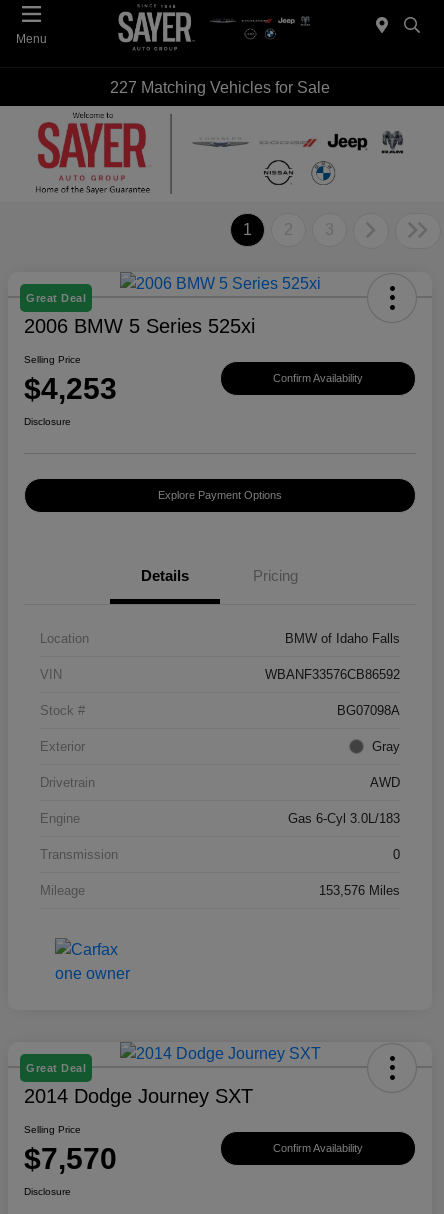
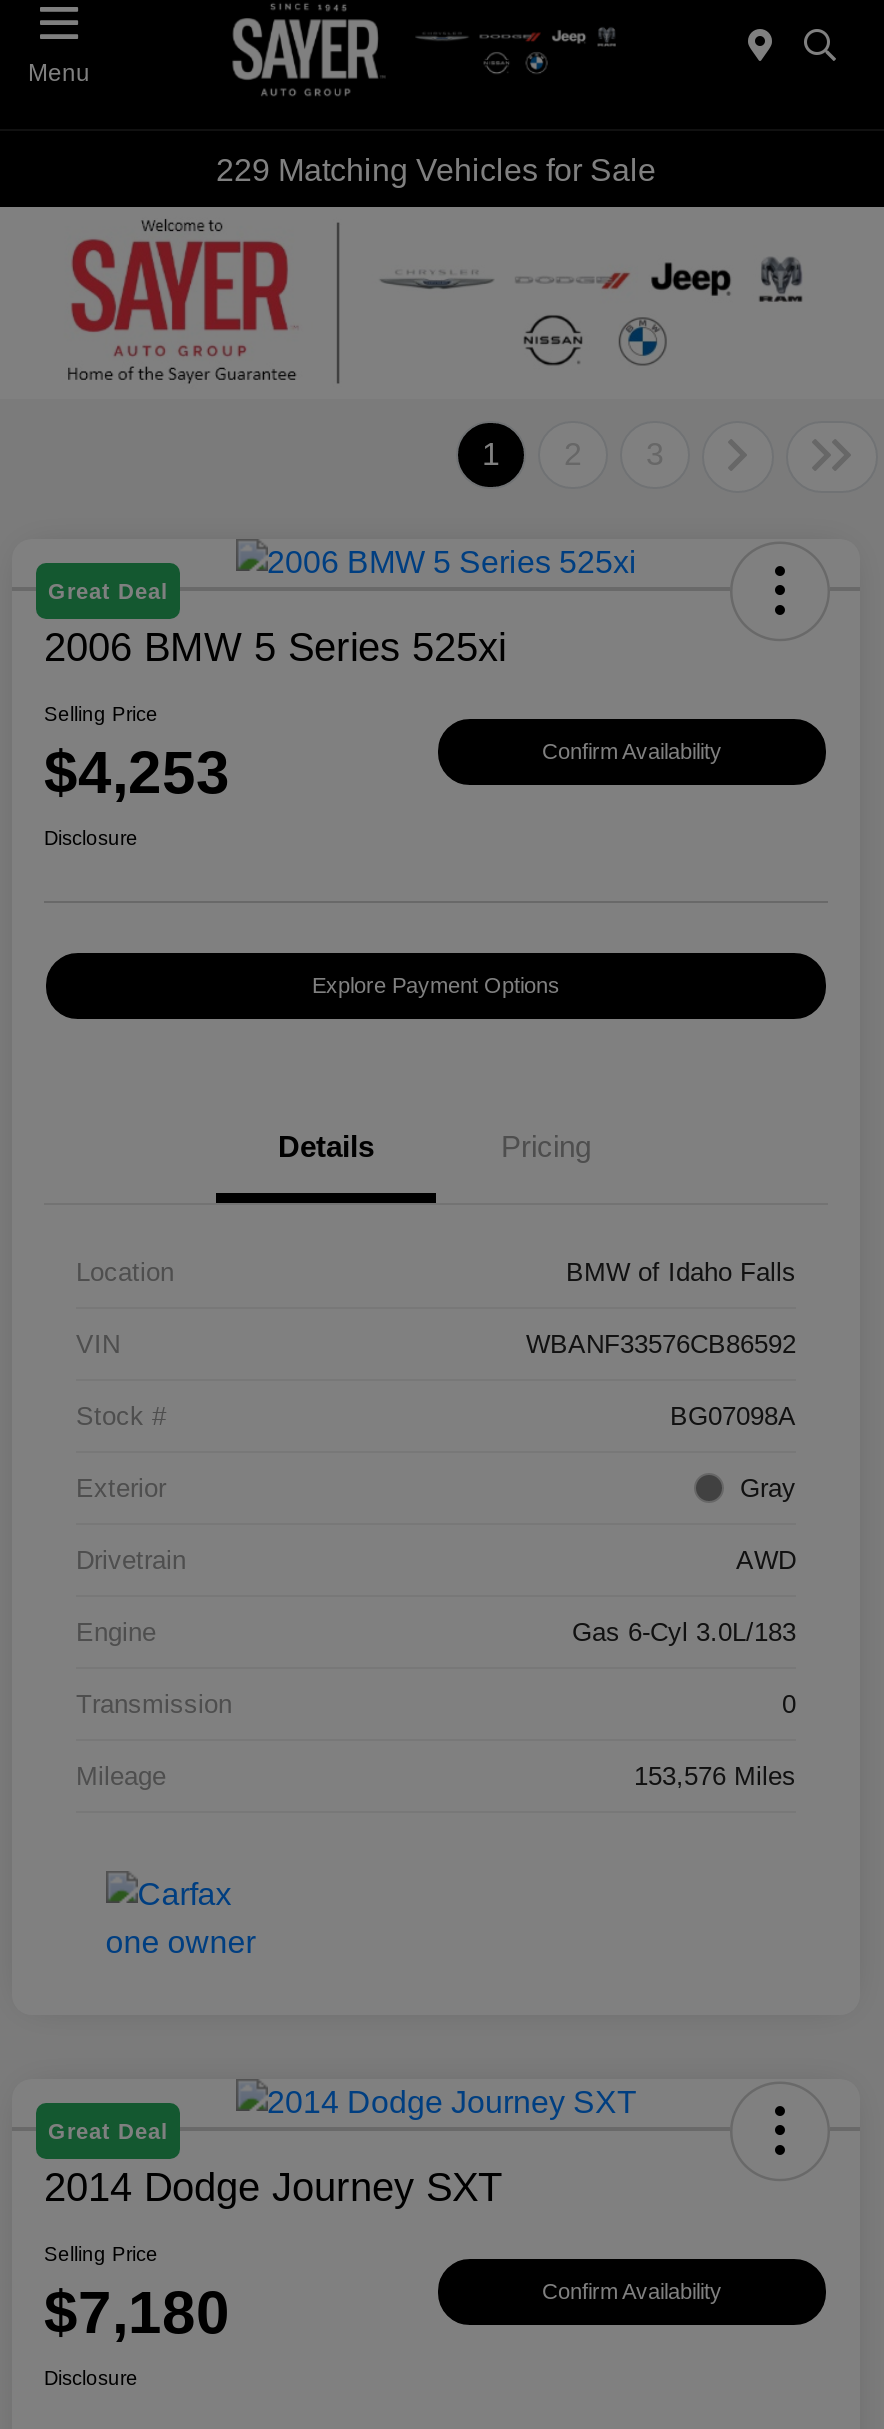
- 227 Matching Vehicles for Sale
+ 229 Matching Vehicles for Sale

- $7,570
+ $7,180
